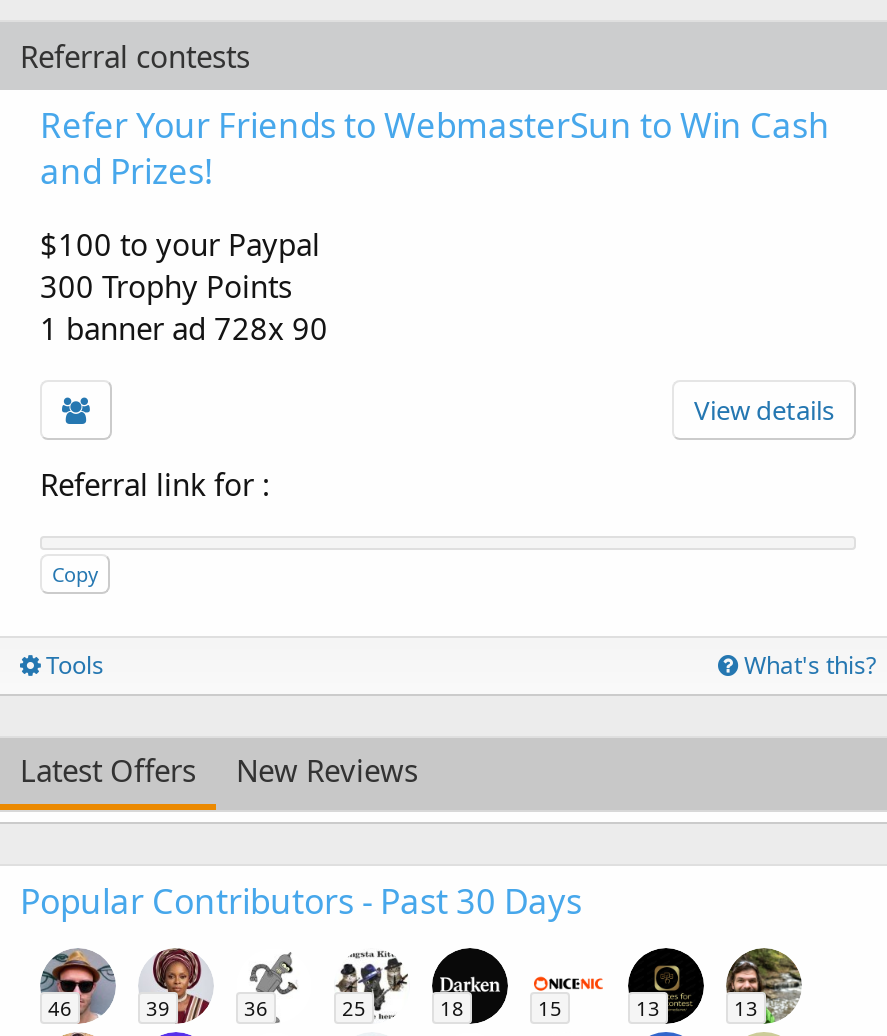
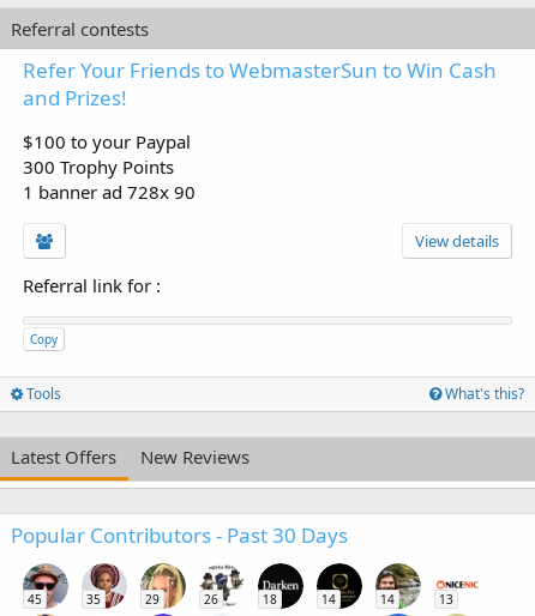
- [image]
- 13
+ [image]
+ 14

- 46
+ 45

- 39
+ 35

- 36
+ 29

- 25
+ 26

- 15
+ 14
